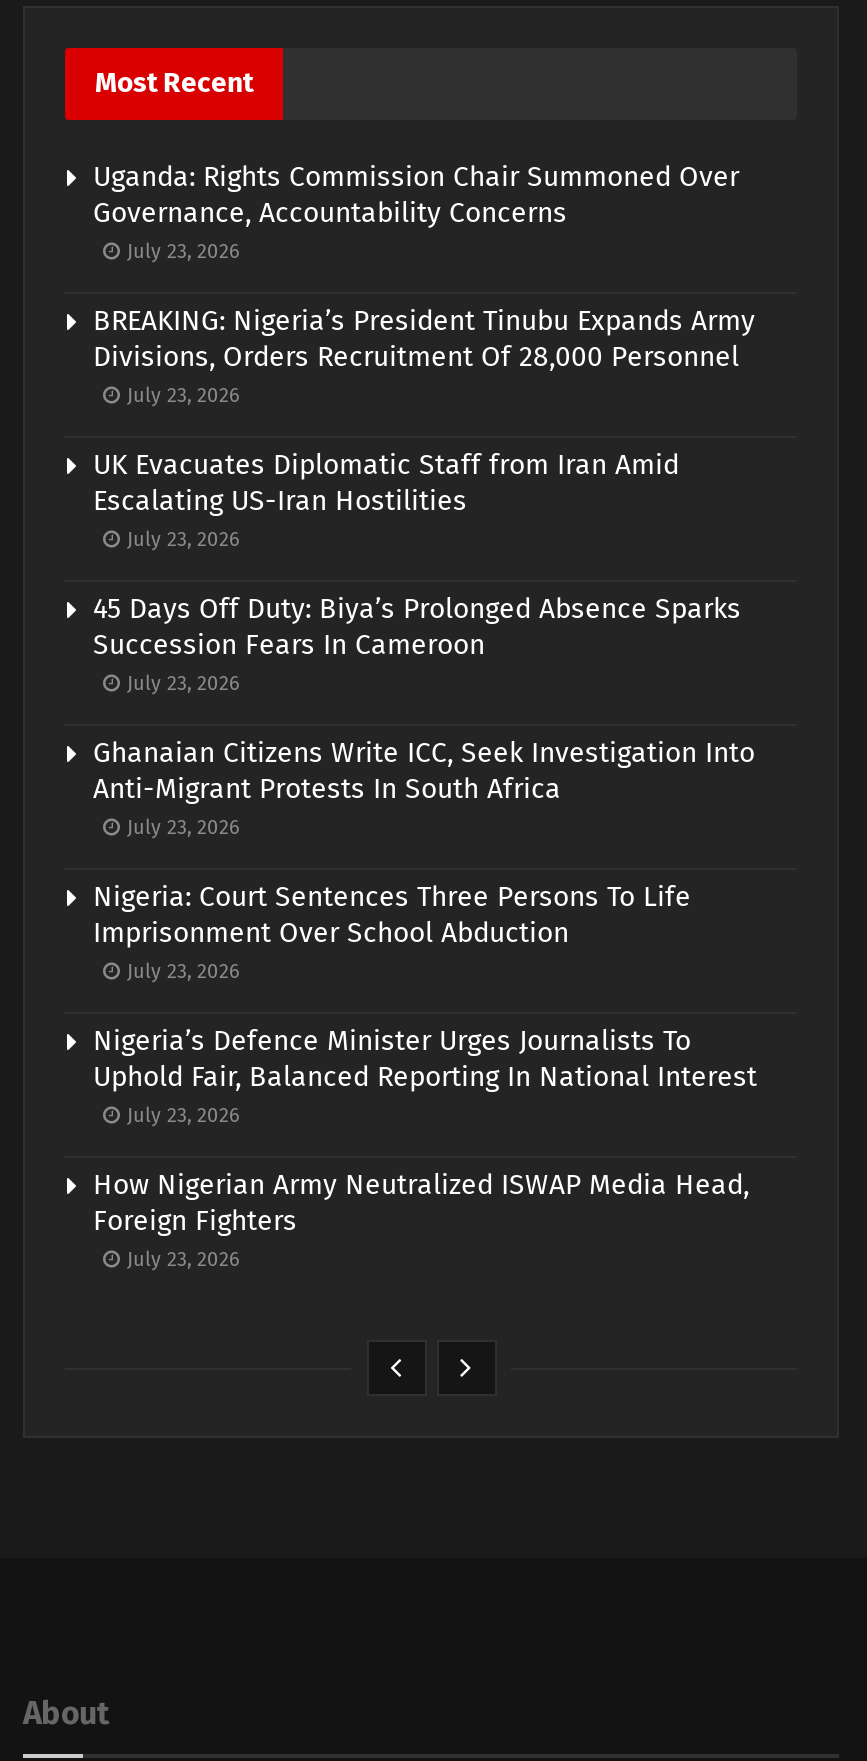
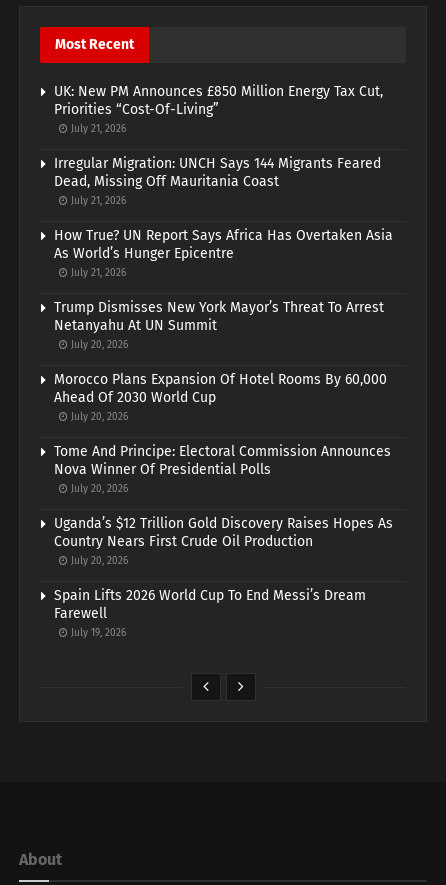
- Uganda: Rights Commission Chair Summoned Over
- Governance, Accountability Concerns
- July 23, 2026
+ UK: New PM Announces £850 Million Energy Tax Cut,
+ Priorities “Cost-Of-Living”
+ July 21, 2026

- BREAKING: Nigeria’s President Tinubu Expands Army
- Divisions, Orders Recruitment Of 28,000 Personnel
- July 23, 2026
+ Irregular Migration: UNCH Says 144 Migrants Feared
+ Dead, Missing Off Mauritania Coast
+ July 21, 2026

- UK Evacuates Diplomatic Staff from Iran Amid
- Escalating US-Iran Hostilities
- July 23, 2026
+ How True? UN Report Says Africa Has Overtaken Asia
+ As World’s Hunger Epicentre
+ July 21, 2026

- 45 Days Off Duty: Biya’s Prolonged Absence Sparks
- Succession Fears In Cameroon
- July 23, 2026
+ Trump Dismisses New York Mayor’s Threat To Arrest
+ Netanyahu At UN Summit
+ July 20, 2026

- Ghanaian Citizens Write ICC, Seek Investigation Into
- Anti-Migrant Protests In South Africa
- July 23, 2026
+ Morocco Plans Expansion Of Hotel Rooms By 60,000
+ Ahead Of 2030 World Cup
+ July 20, 2026

- Nigeria: Court Sentences Three Persons To Life
- Imprisonment Over School Abduction
- July 23, 2026
+ Tome And Principe: Electoral Commission Announces
+ Nova Winner Of Presidential Polls
+ July 20, 2026

- Nigeria’s Defence Minister Urges Journalists To
- Uphold Fair, Balanced Reporting In National Interest
- July 23, 2026
+ Uganda’s $12 Trillion Gold Discovery Raises Hopes As
+ Country Nears First Crude Oil Production
+ July 20, 2026

- How Nigerian Army Neutralized ISWAP Media Head,
- Foreign Fighters
- July 23, 2026
+ Spain Lifts 2026 World Cup To End Messi’s Dream
+ Farewell
+ July 19, 2026
